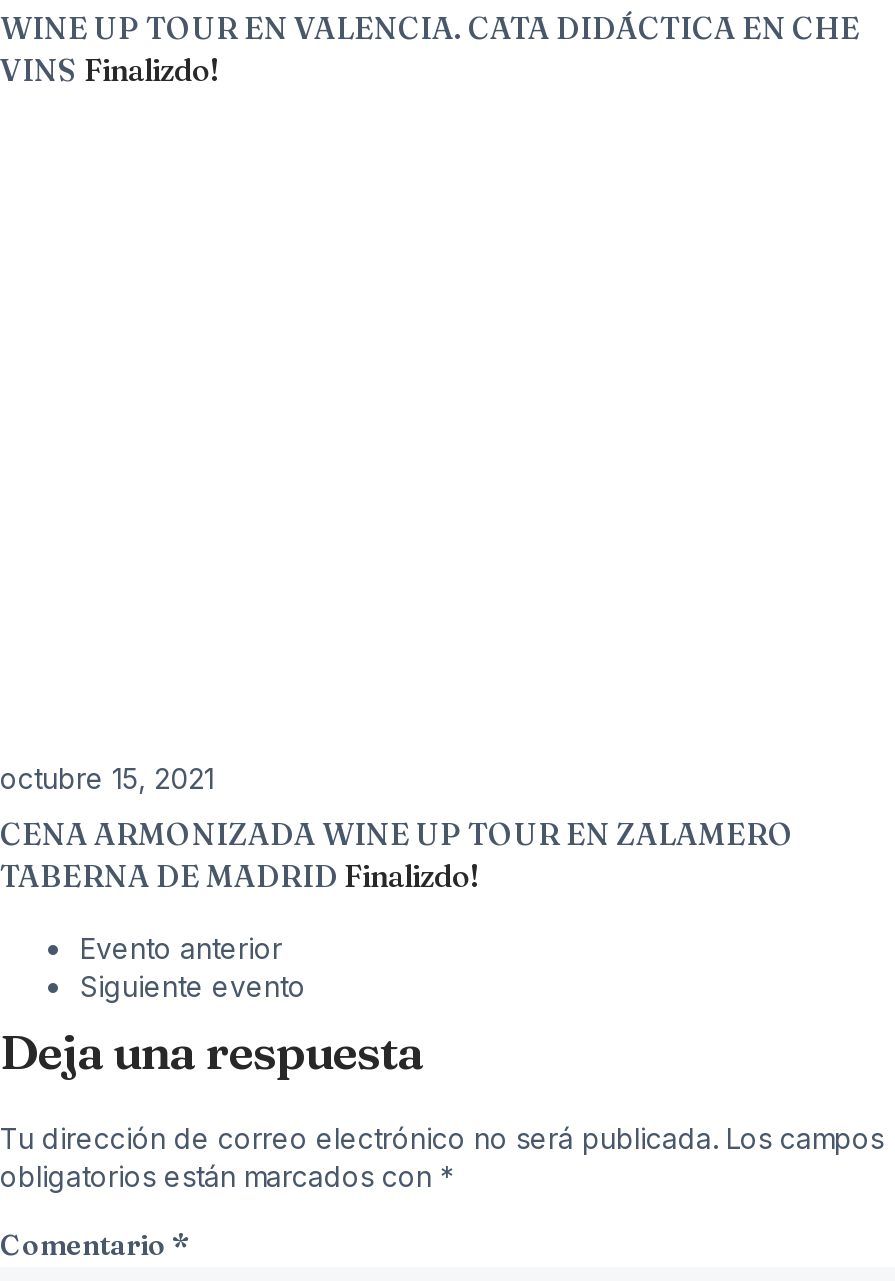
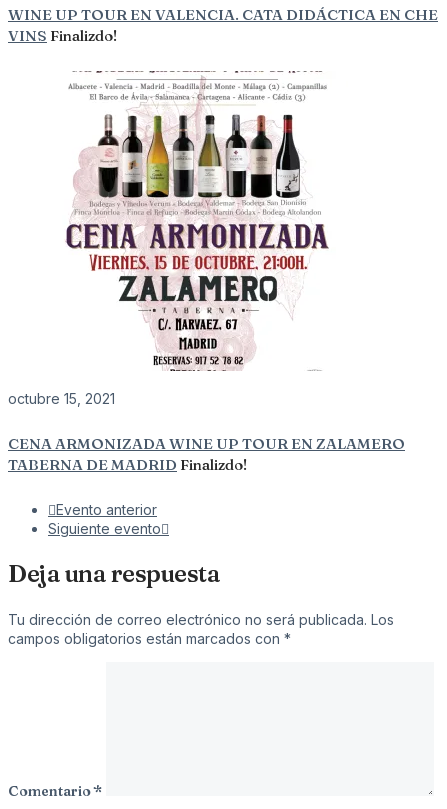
+ [image]
